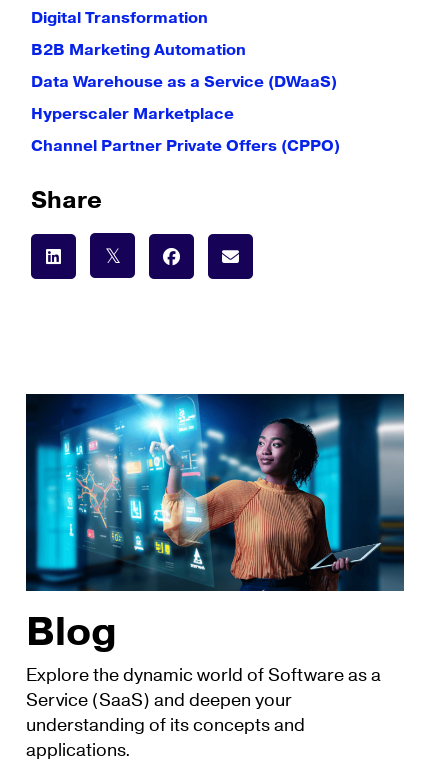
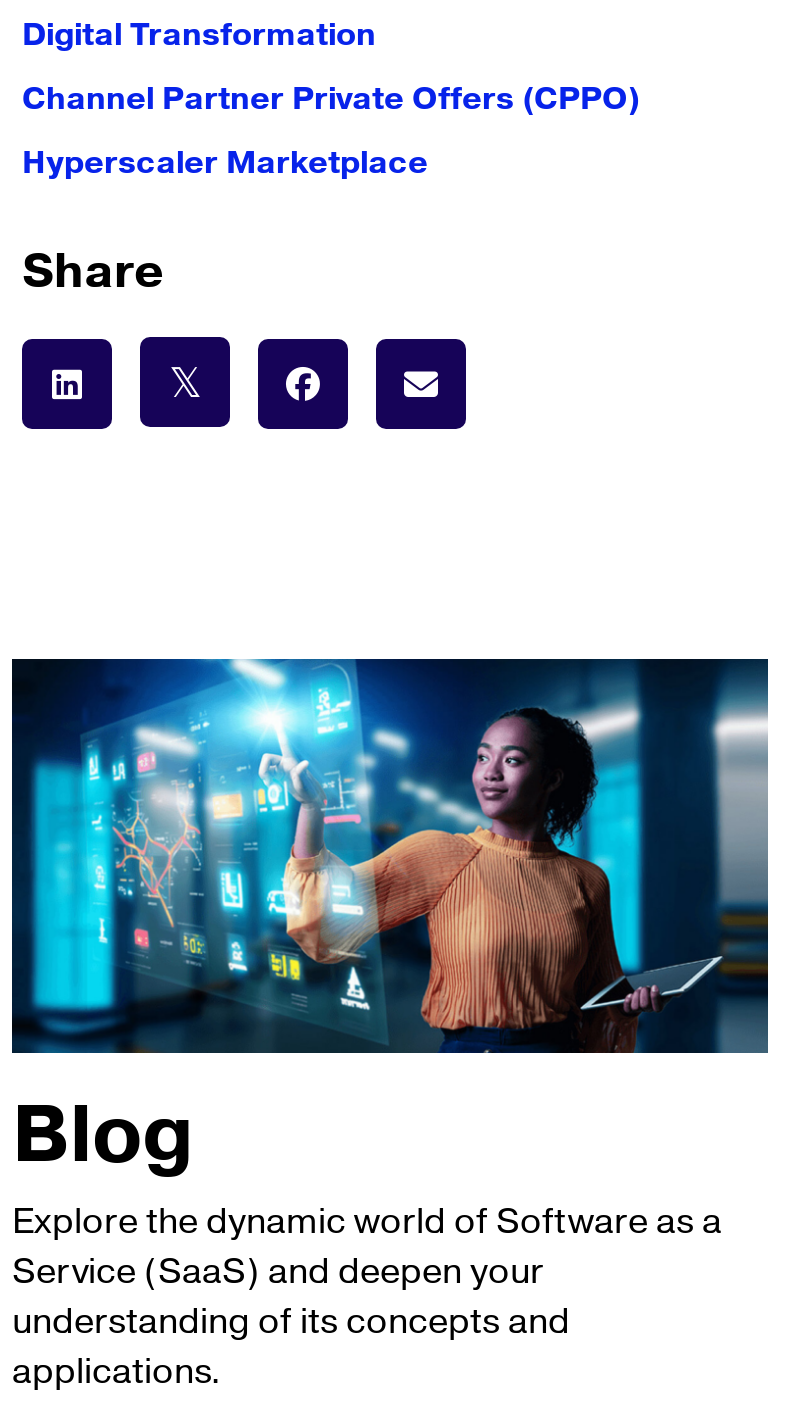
- B2B Marketing Automation
- Data Warehouse as a Service (DWaaS)

moved up: Channel Partner Private Offers (CPPO)
